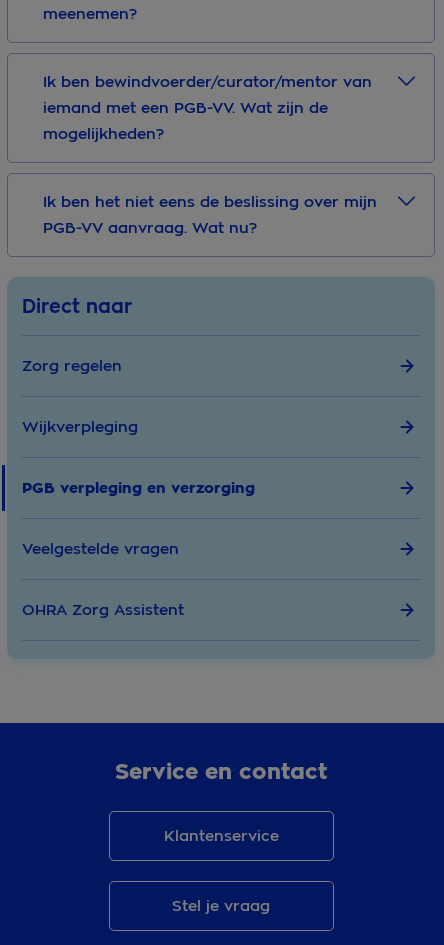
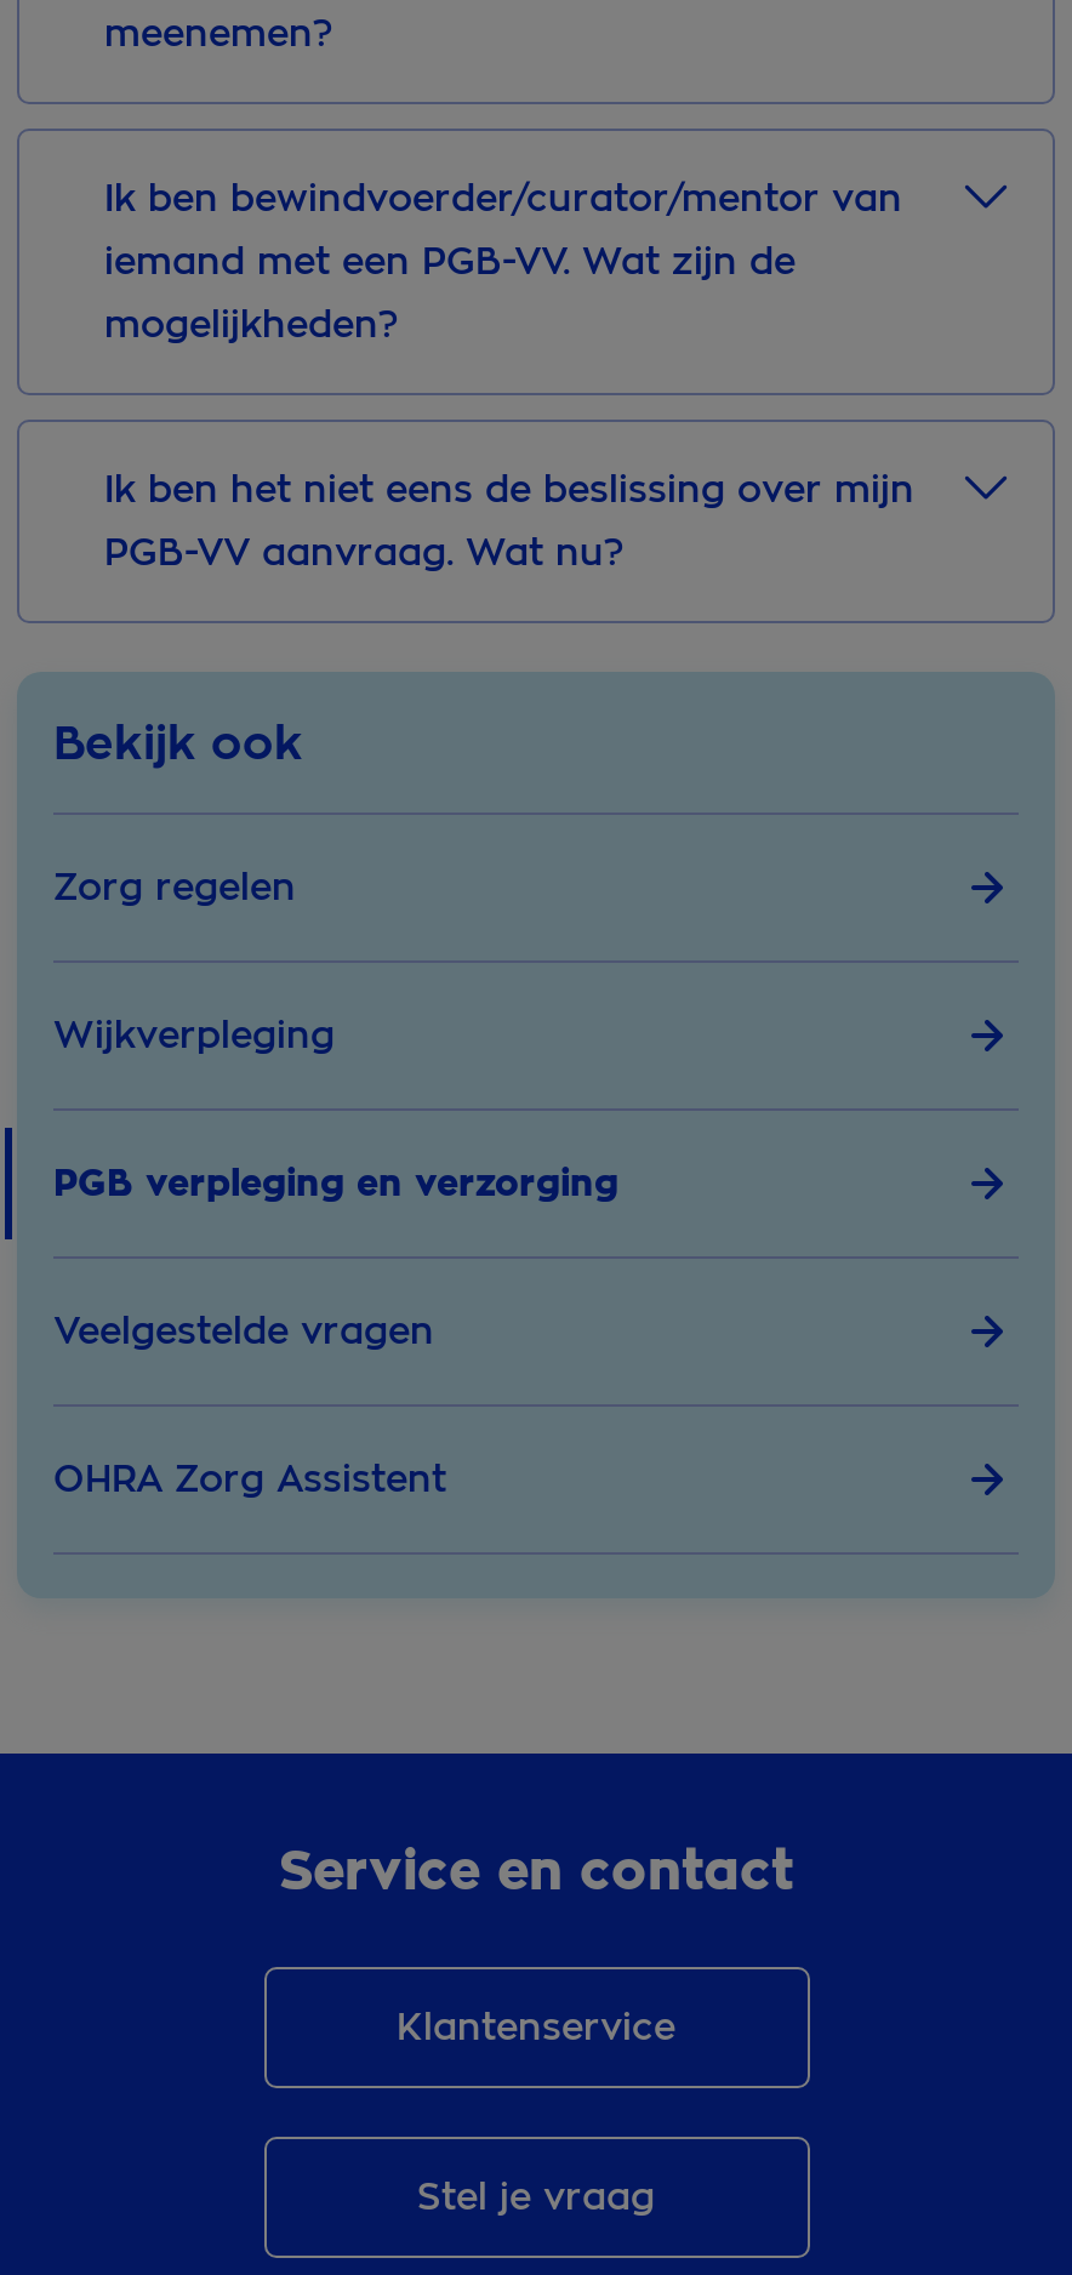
- Direct naar
+ Bekijk ook
